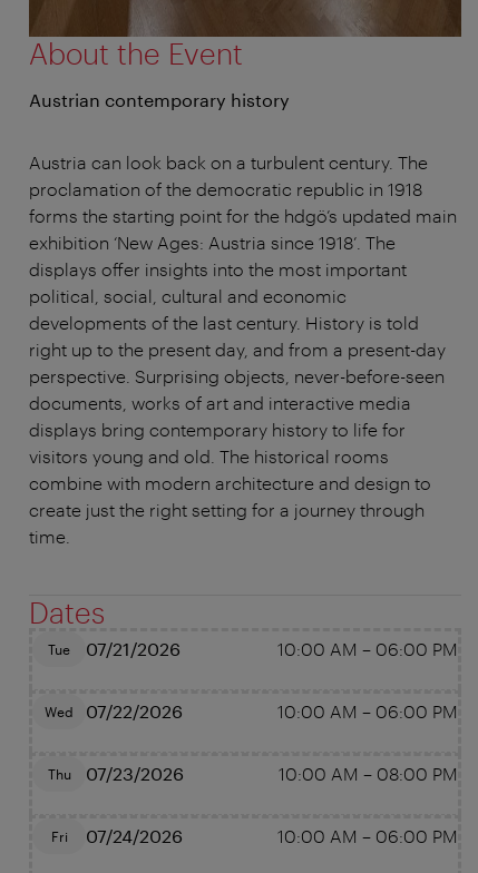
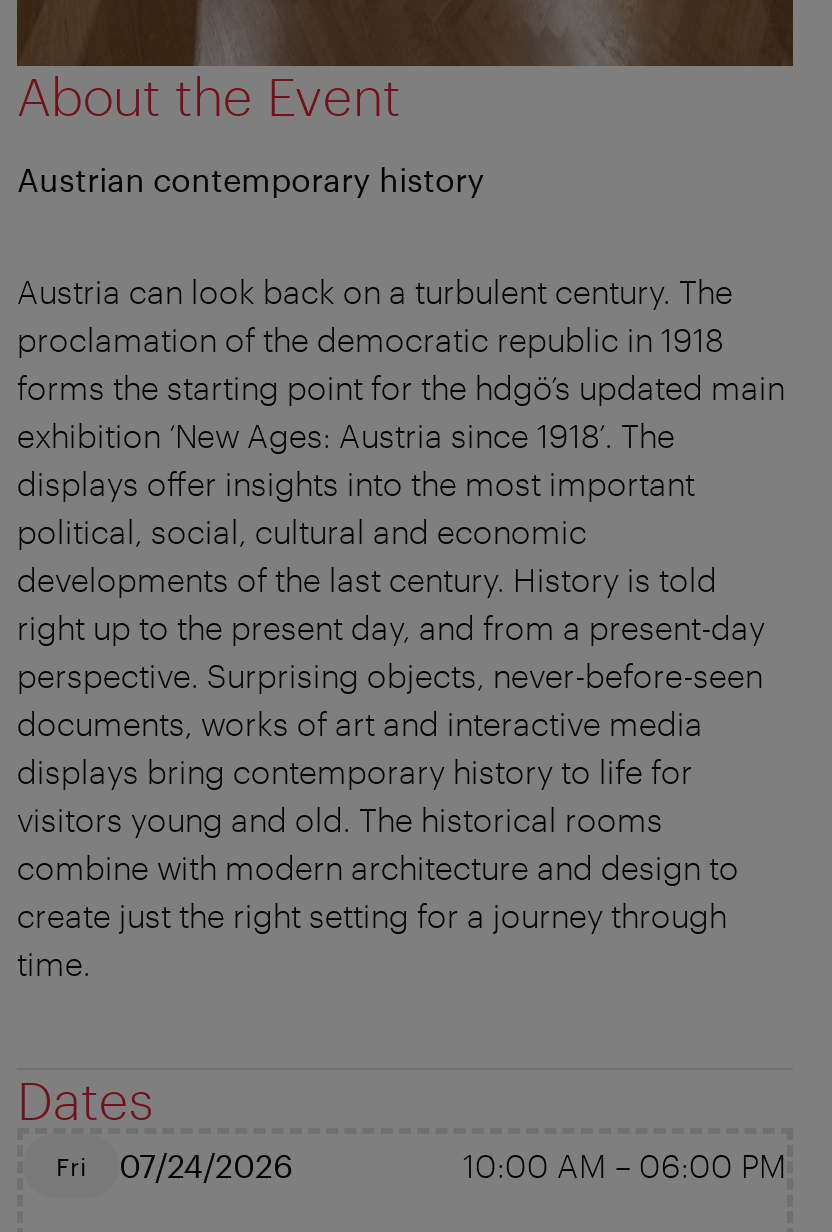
- Tue
- 07/21/2026
- 10:00 AM – 06:00 PM
- Wed
- 07/22/2026
- 10:00 AM – 06:00 PM
- Thu
- 07/23/2026
- 10:00 AM – 08:00 PM
